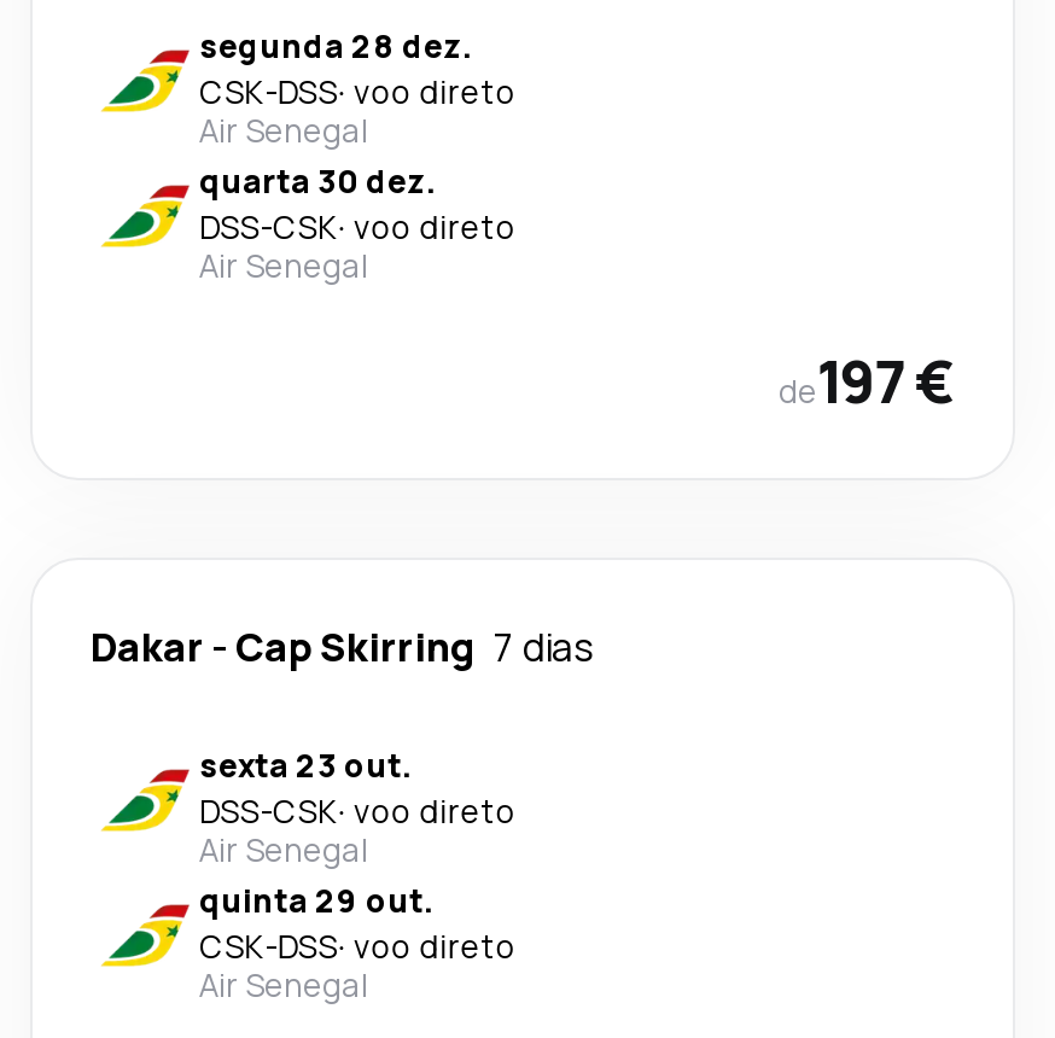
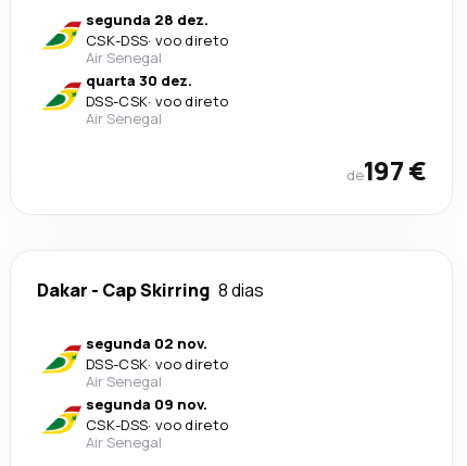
- Dakar - Cap Skirring 7 dias
+ Dakar - Cap Skirring 8 dias

- sexta 23 out.
+ segunda 02 nov.

- quinta 29 out.
+ segunda 09 nov.
